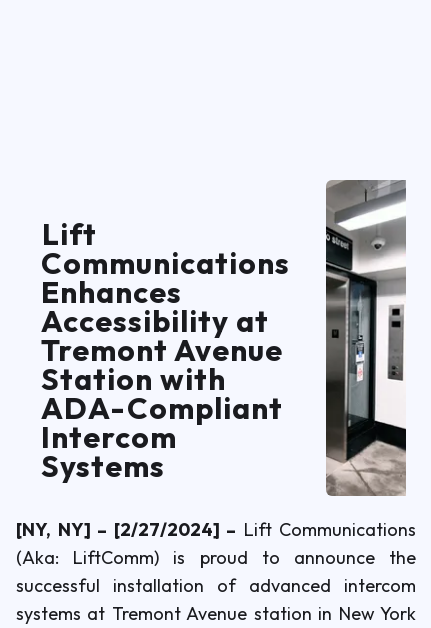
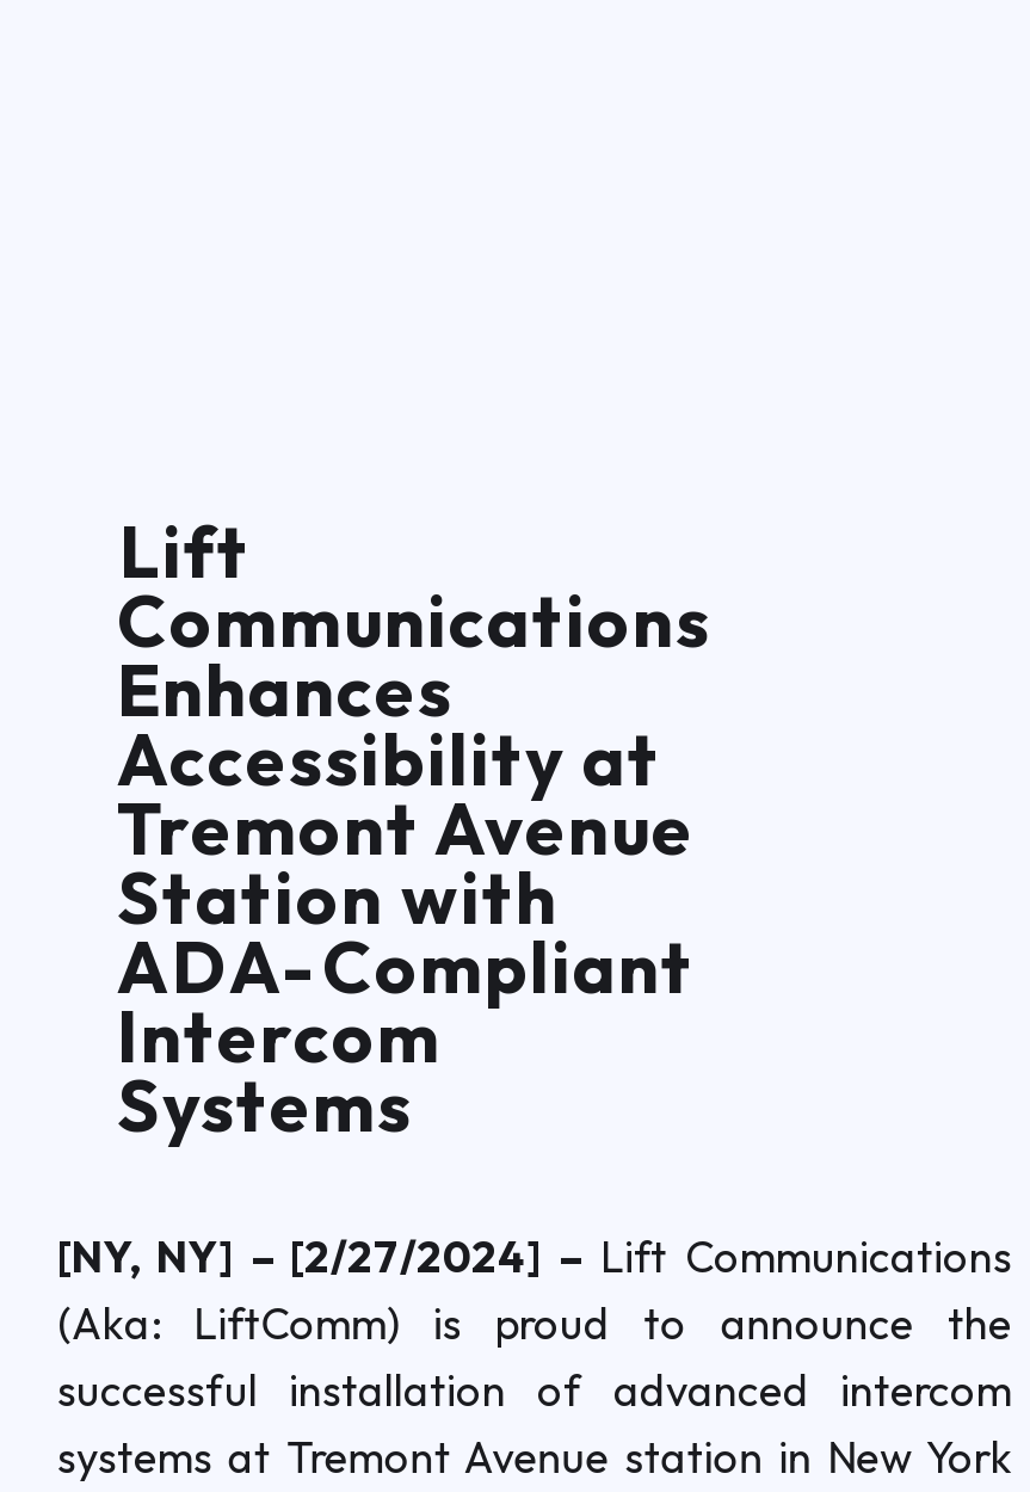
- [image]
